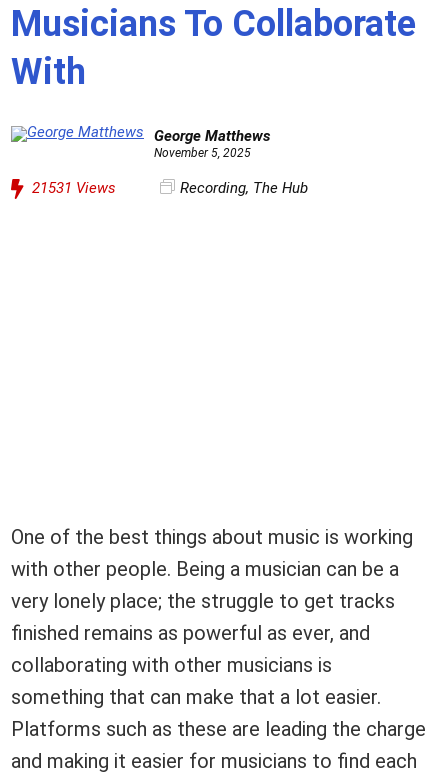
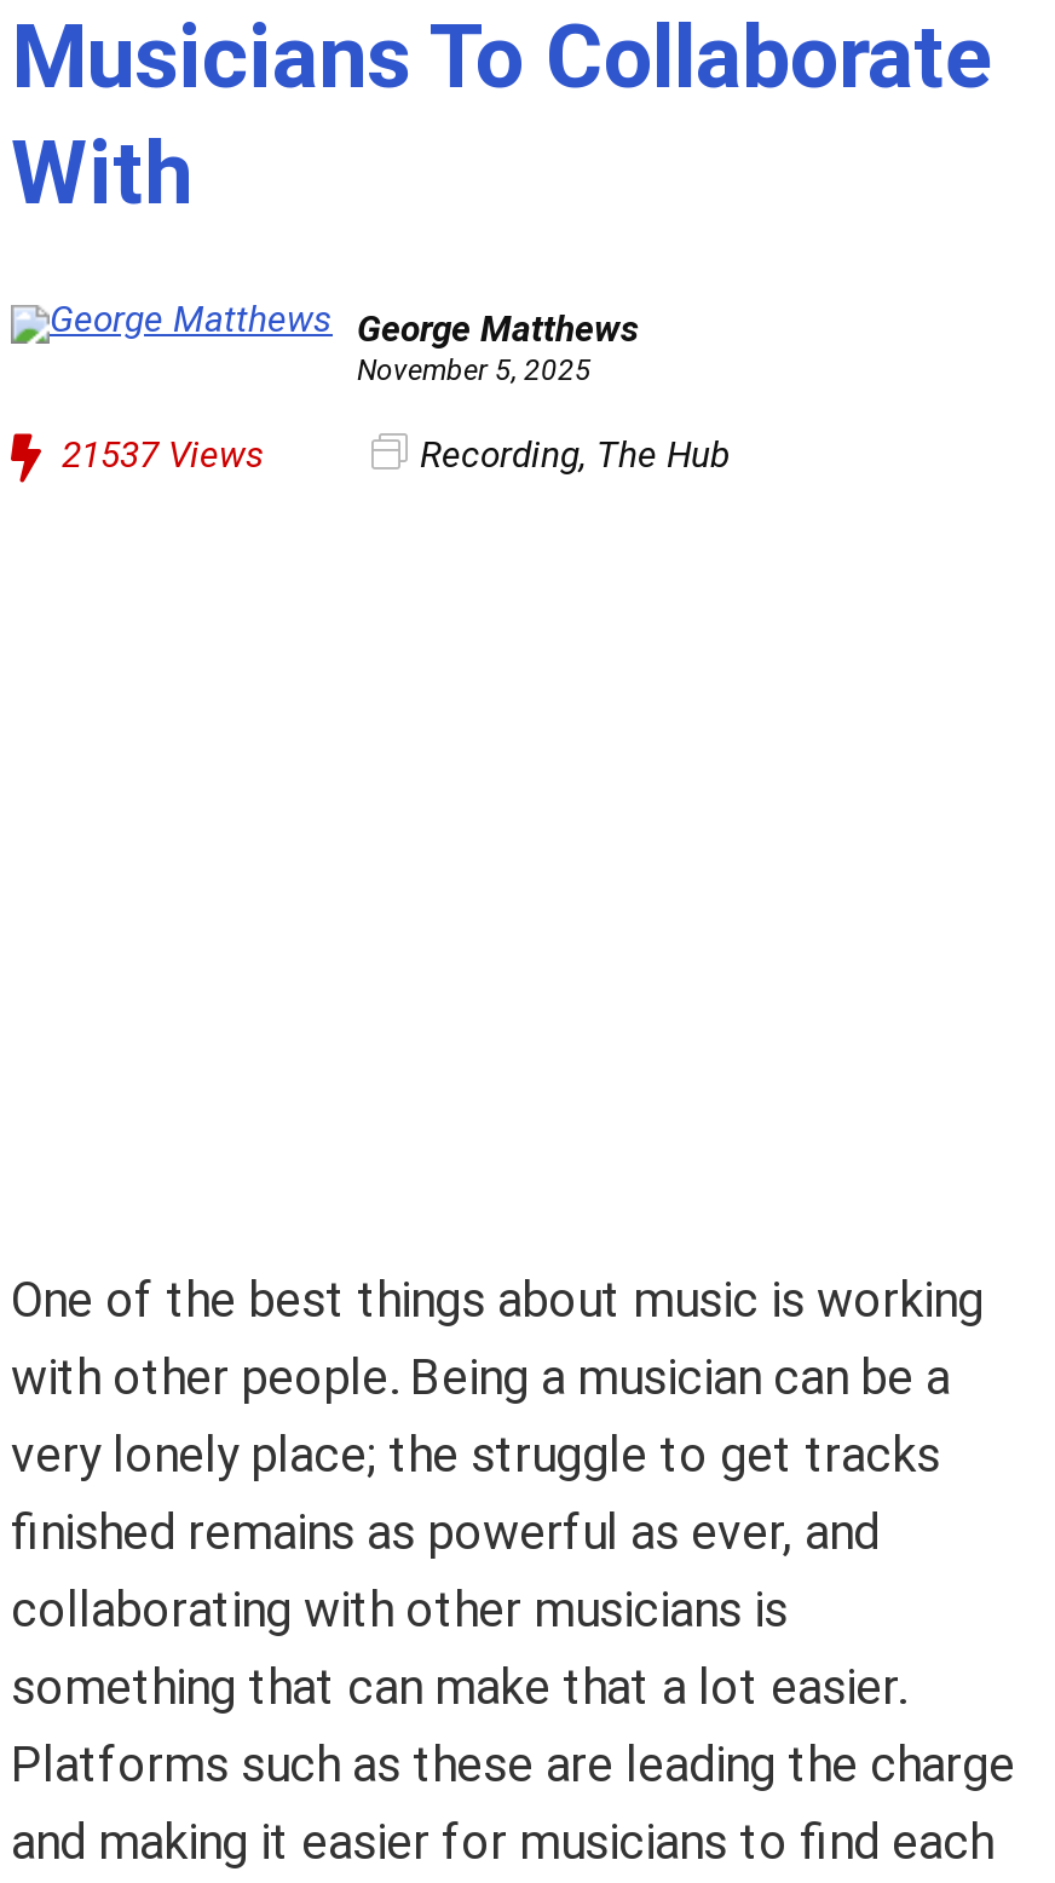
- 21531 Views
+ 21537 Views
